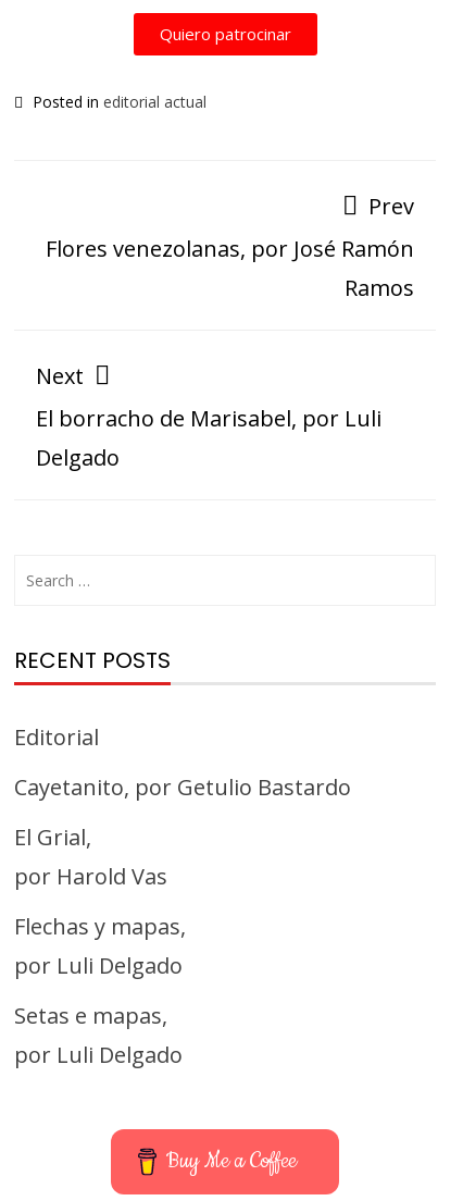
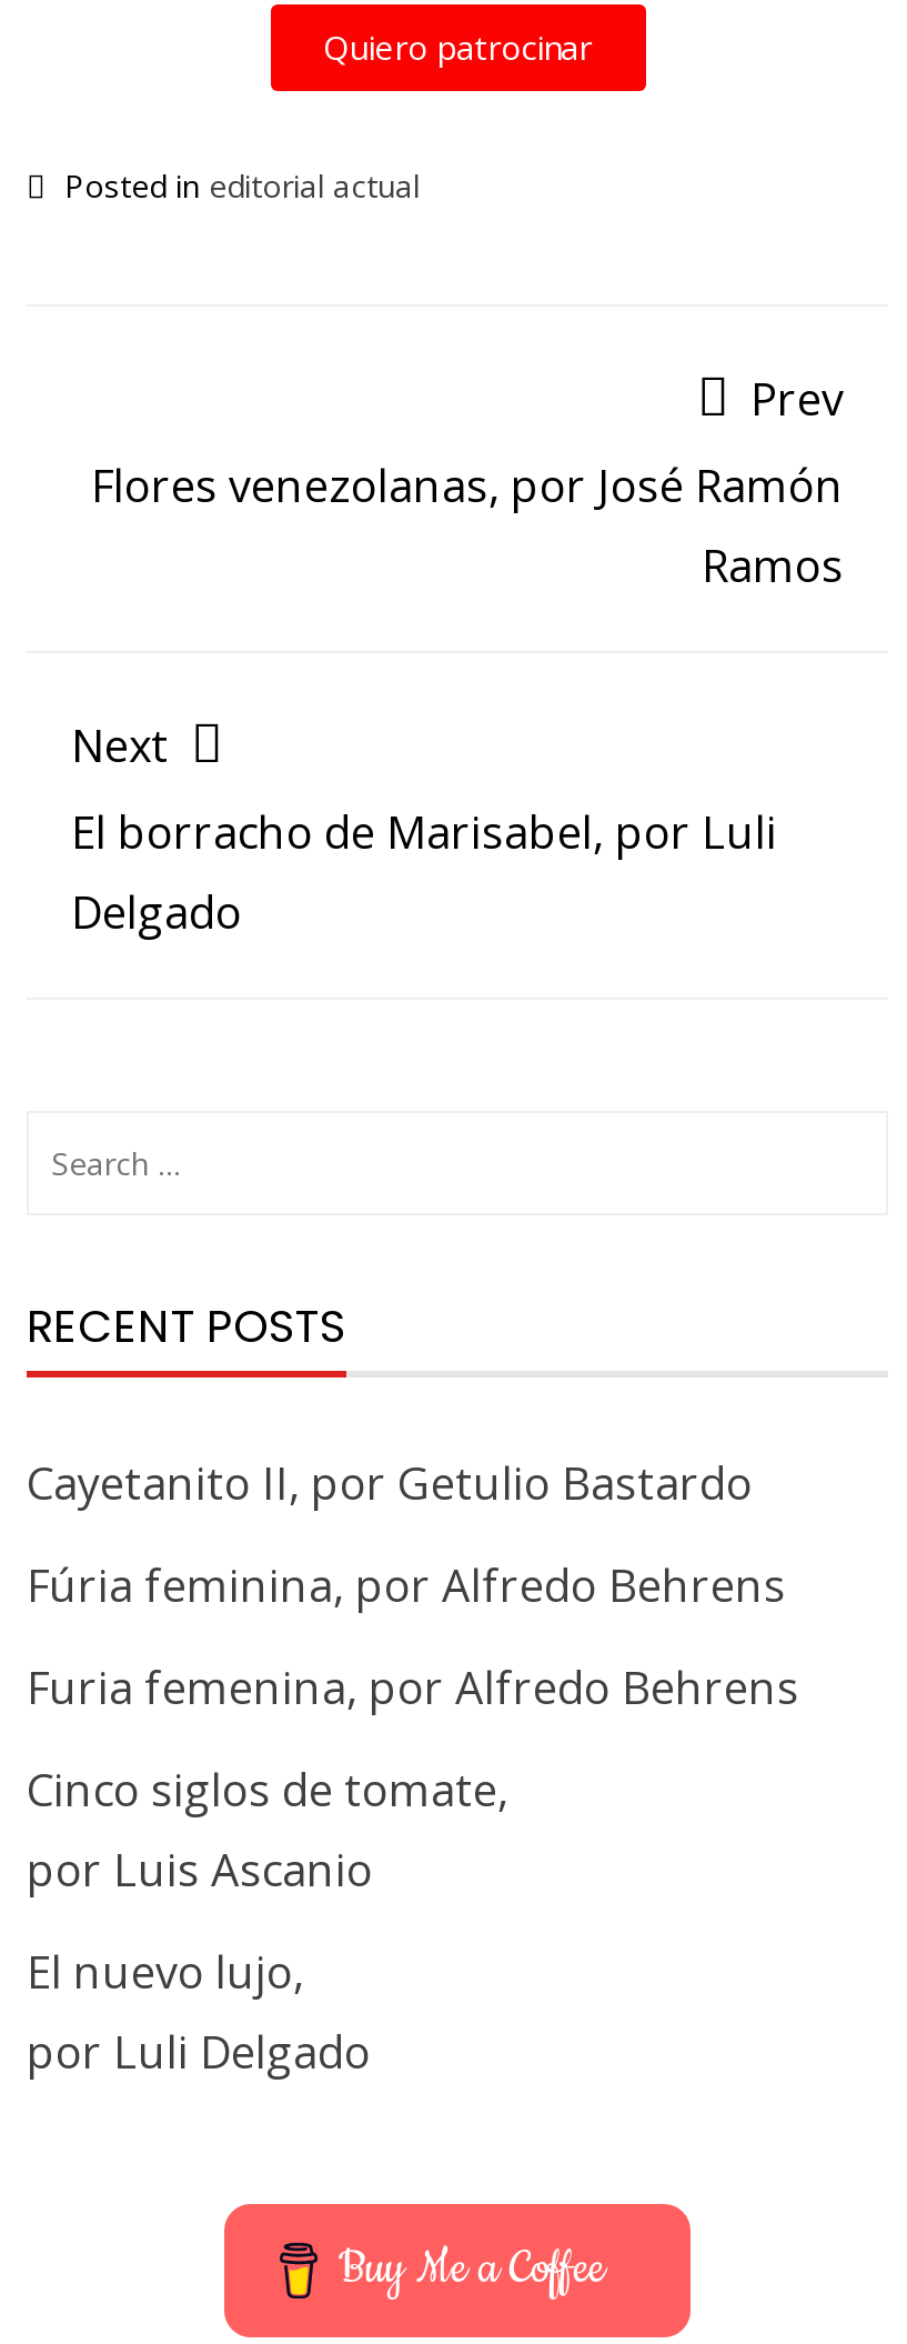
- Editorial
+ Cayetanito II, por Getulio Bastardo

- Cayetanito, por Getulio Bastardo
+ Fúria feminina, por Alfredo Behrens

- El Grial,
- por Harold Vas
+ Furia femenina, por Alfredo Behrens

- Flechas y mapas,
- por Luli Delgado
+ Cinco siglos de tomate,
+ por Luis Ascanio

- Setas e mapas,
+ El nuevo lujo,
